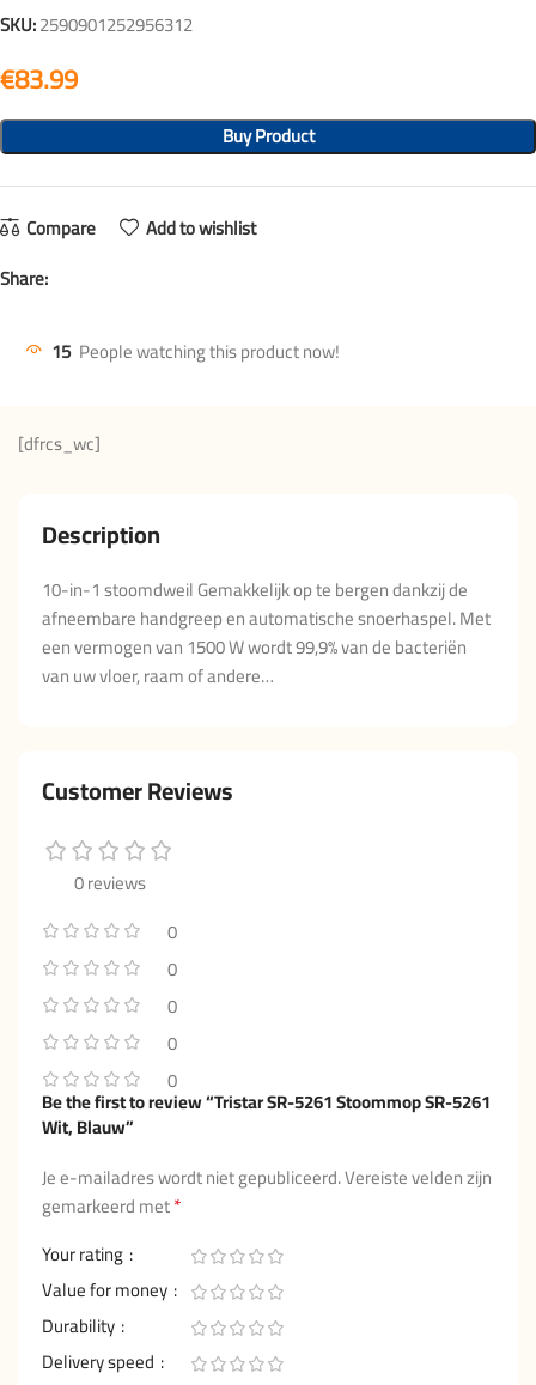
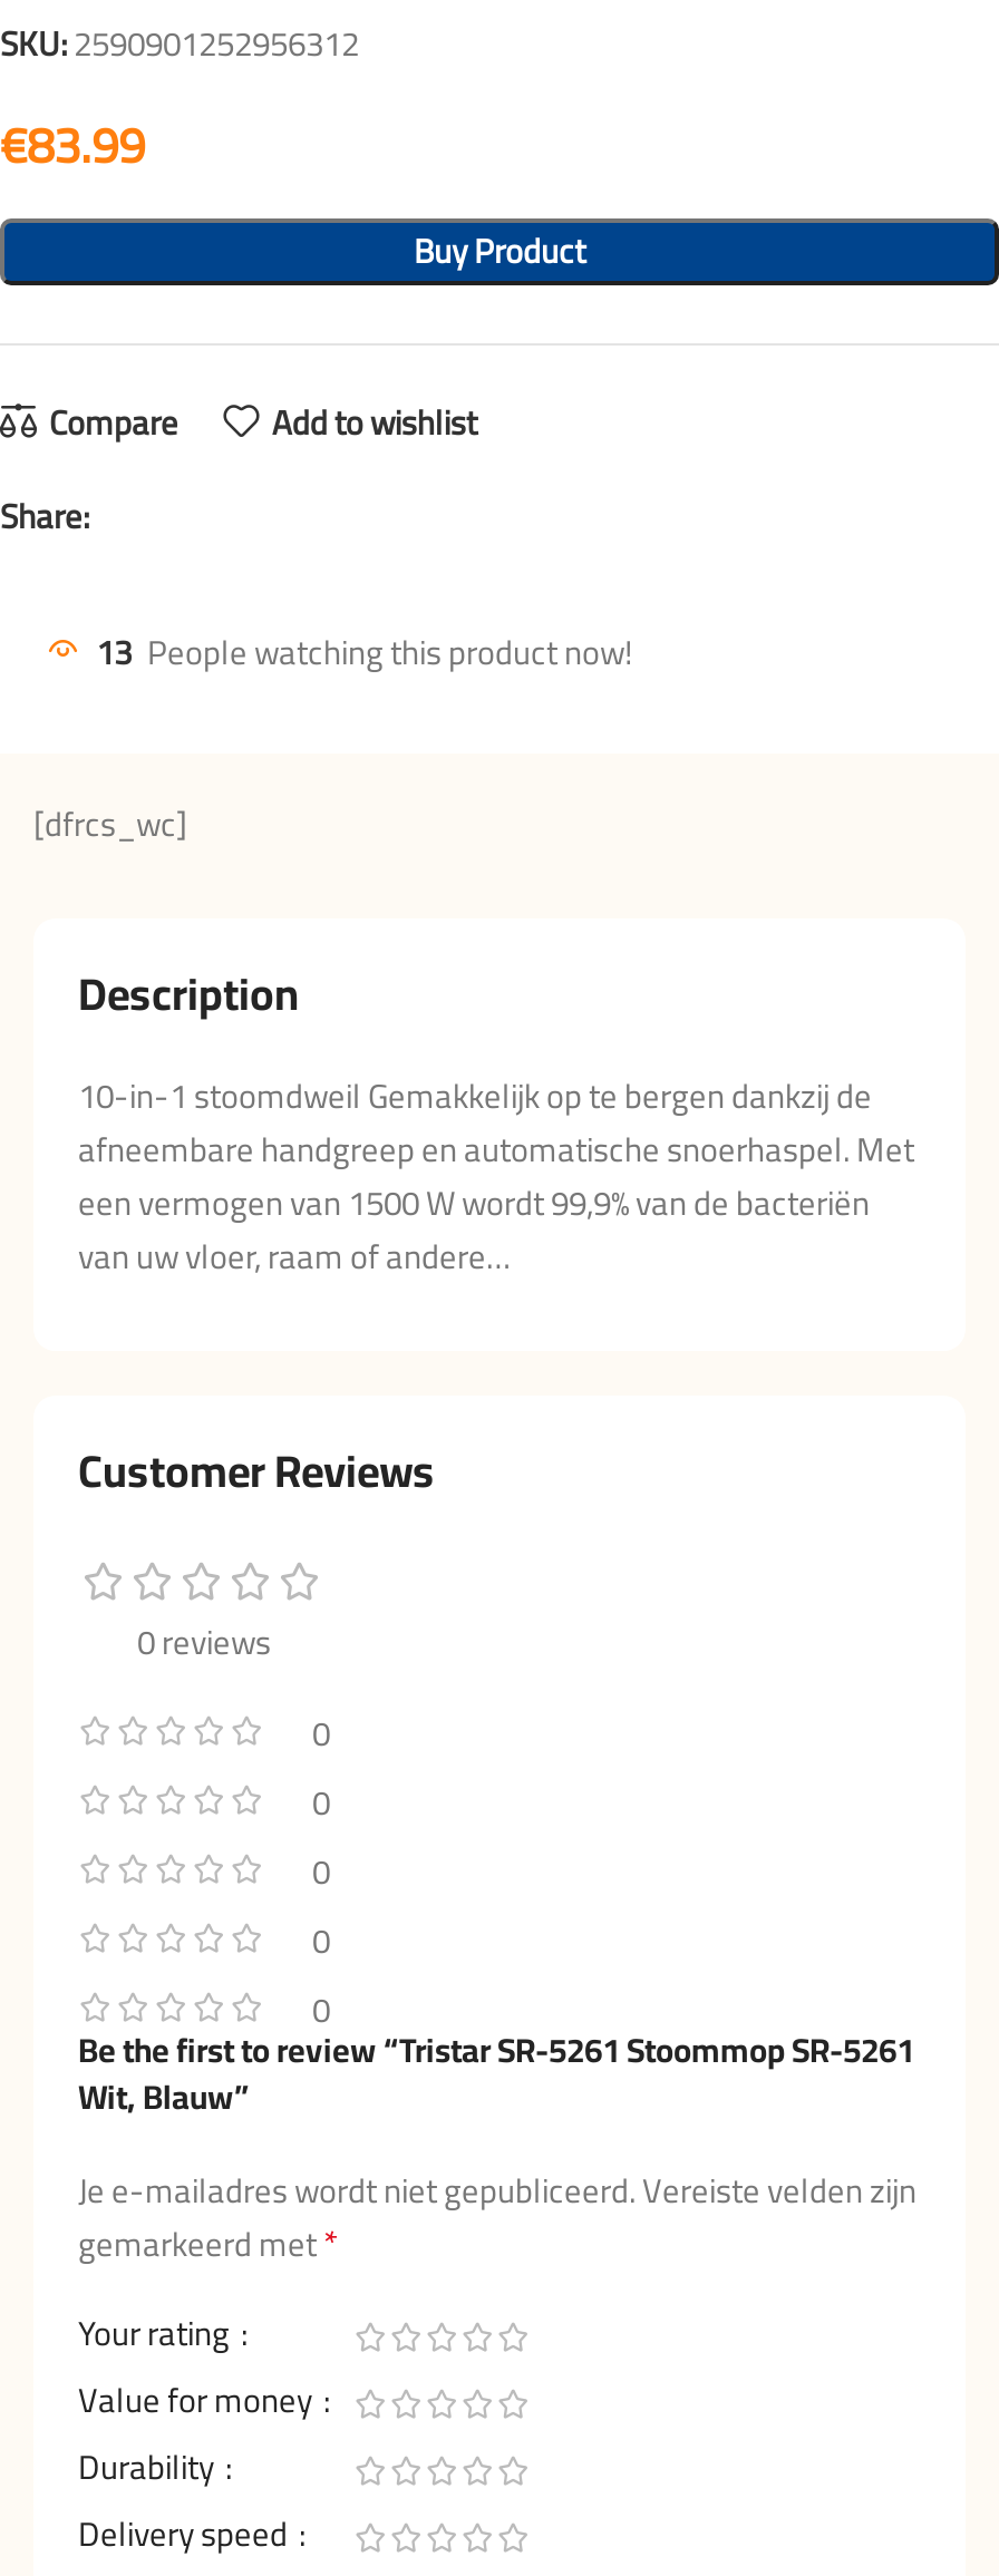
- 15 People watching this product now!
+ 13 People watching this product now!
